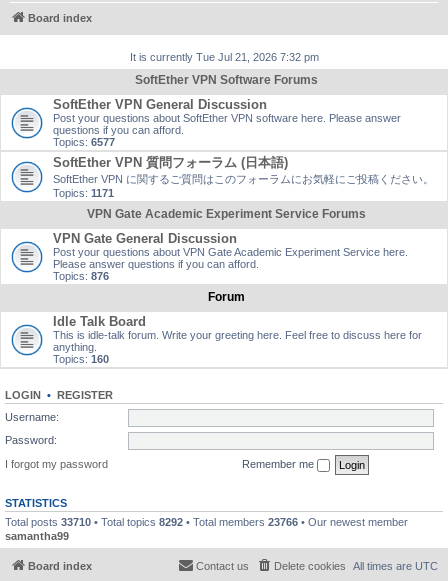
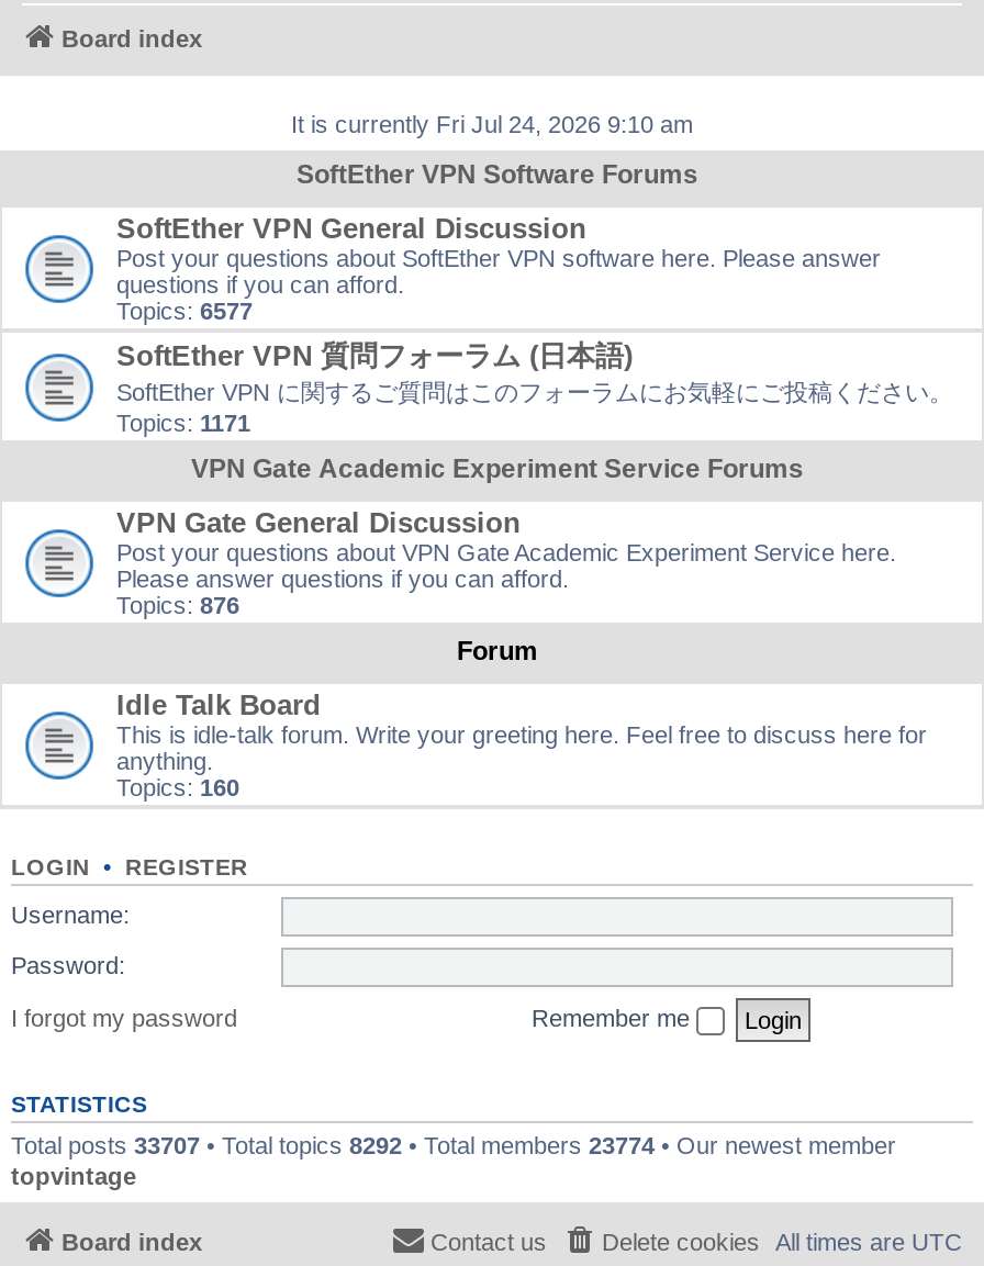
- It is currently Tue Jul 21, 2026 7:32 pm
+ It is currently Fri Jul 24, 2026 9:10 am

- Total posts 33710 • Total topics 8292 • Total members 23766 • Our newest member
- samantha99
+ Total posts 33707 • Total topics 8292 • Total members 23774 • Our newest member
+ topvintage
